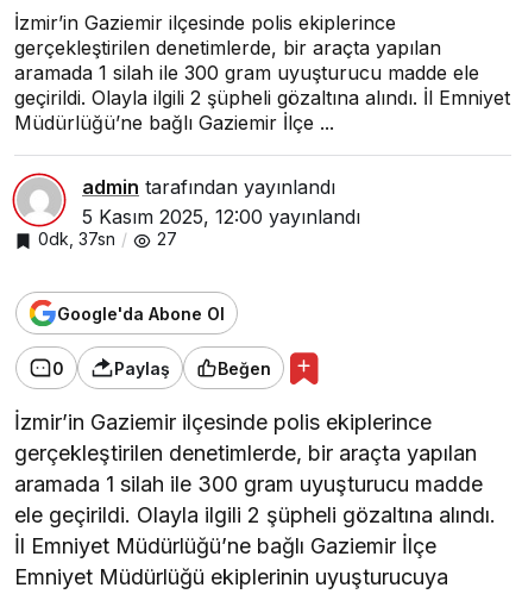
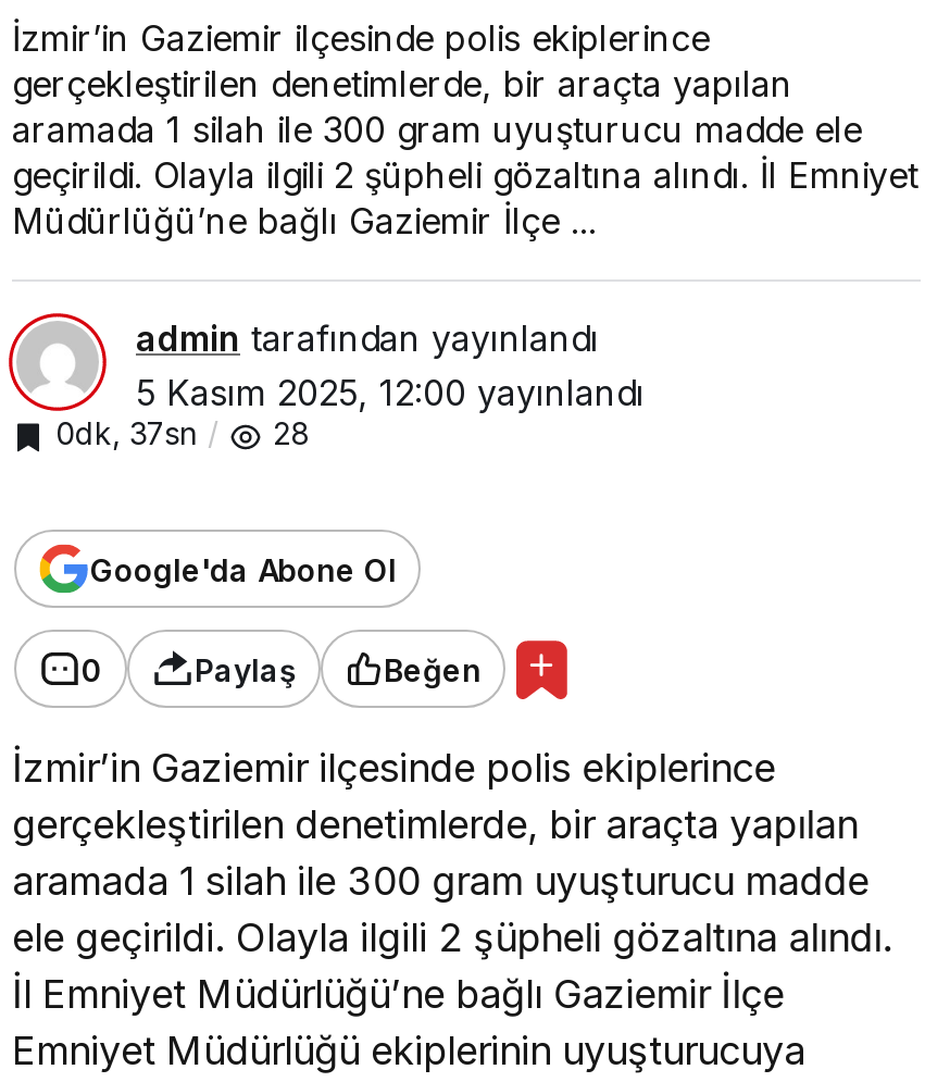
- 27
+ 28
